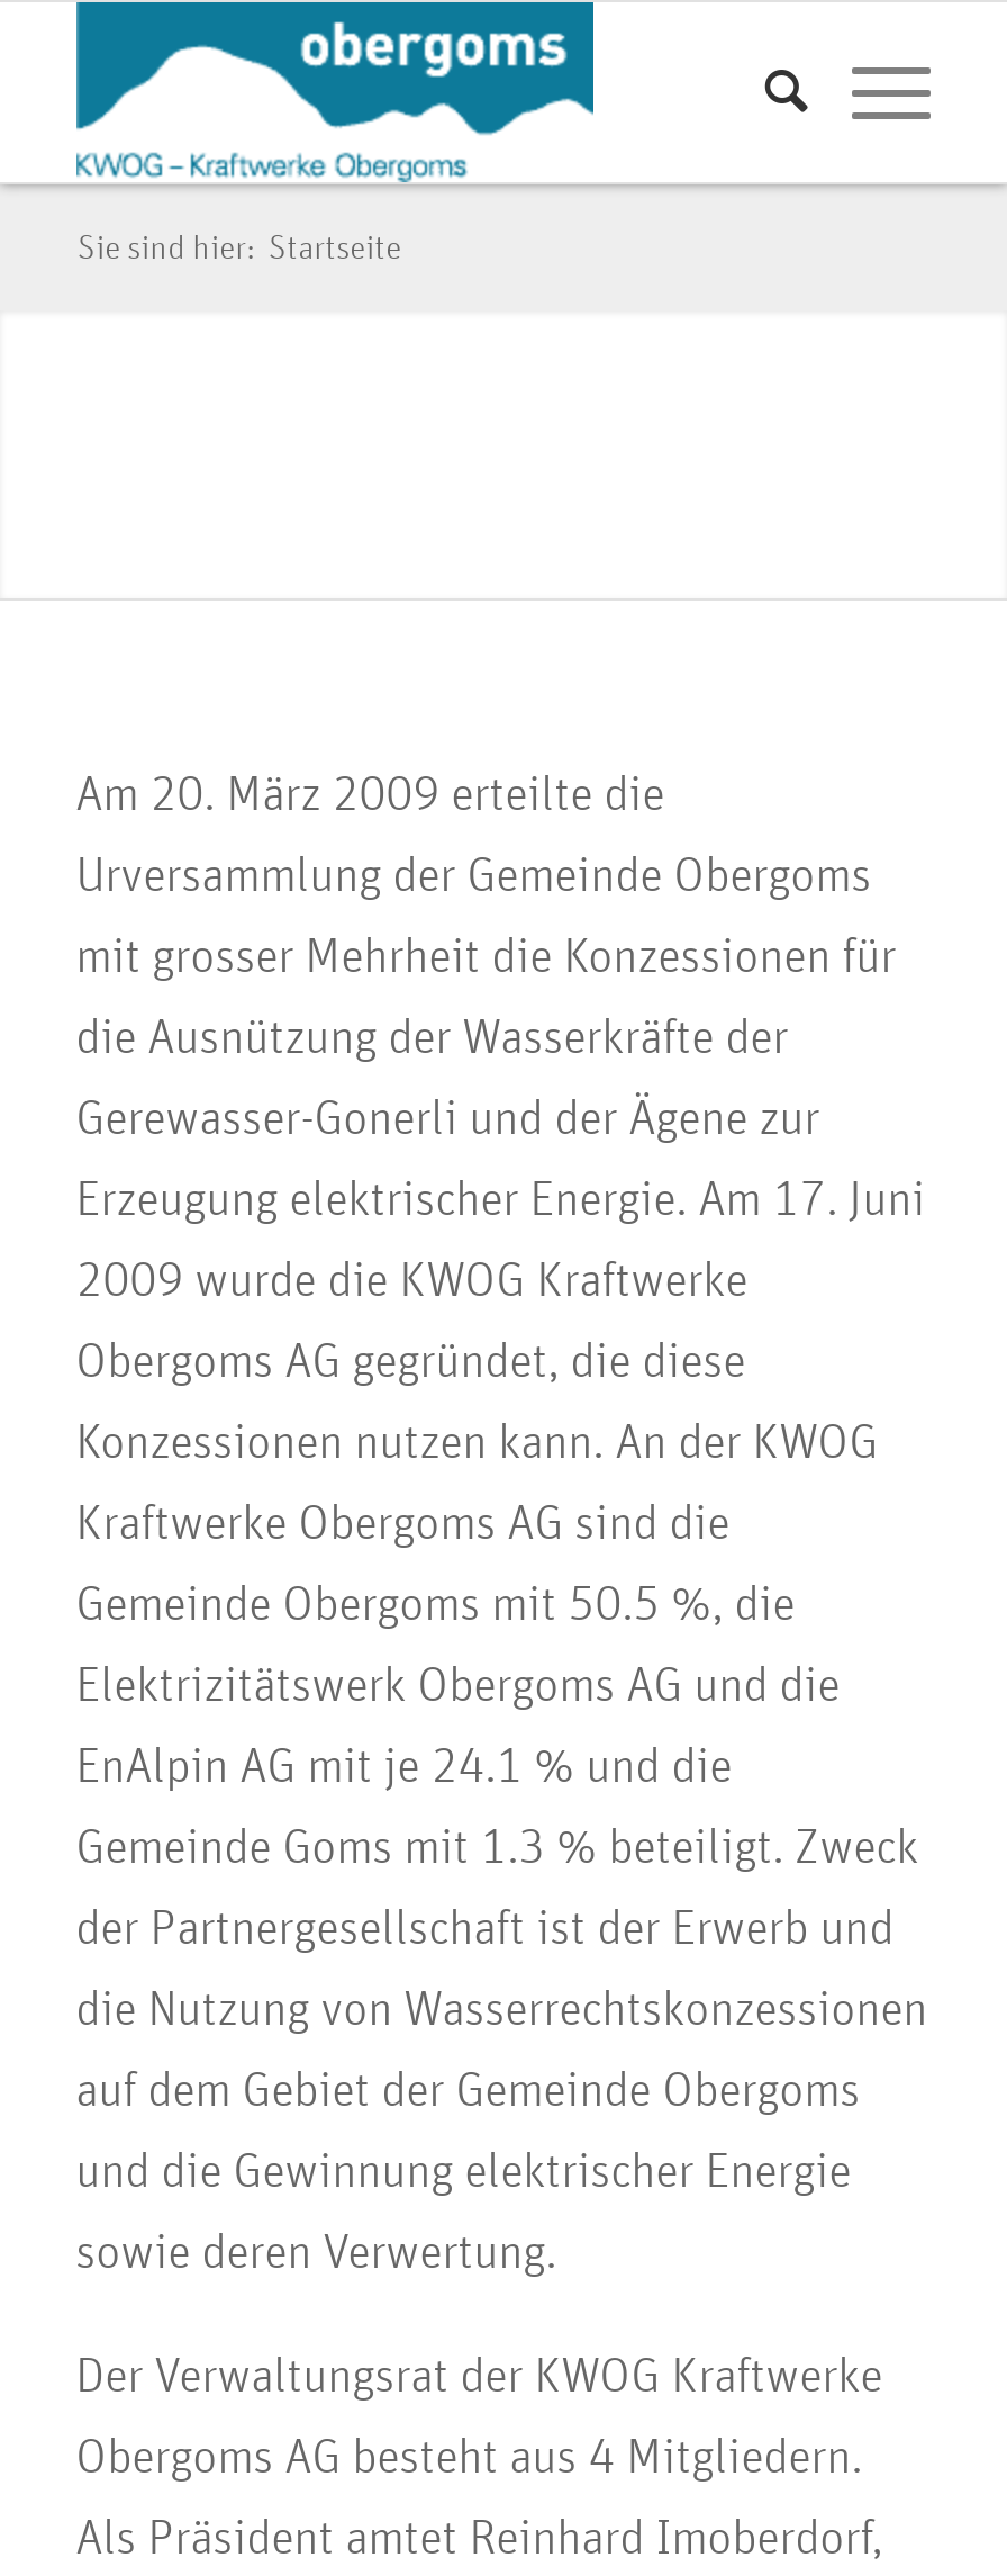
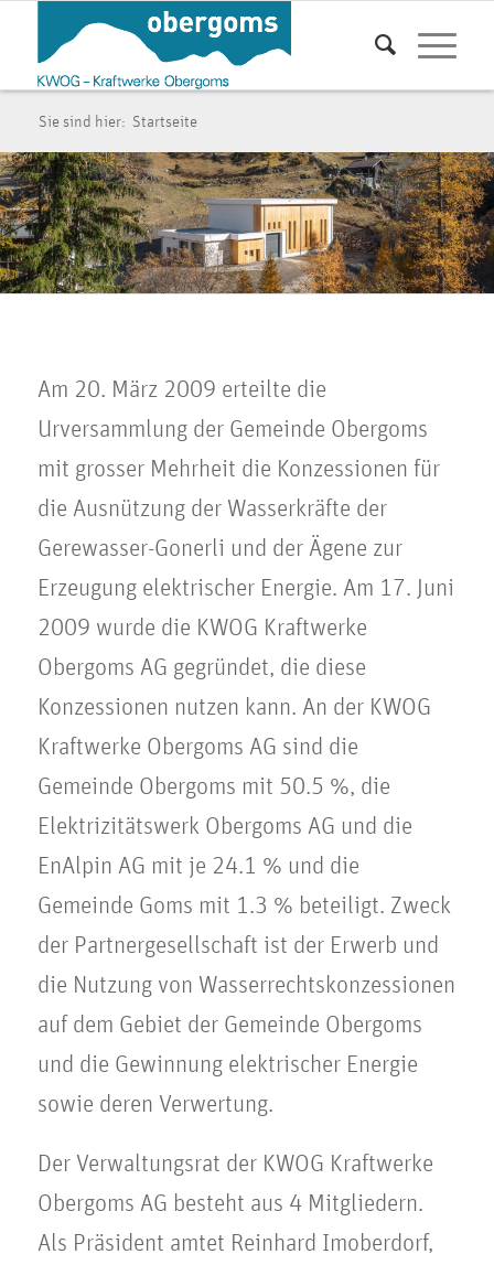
+ [image]
